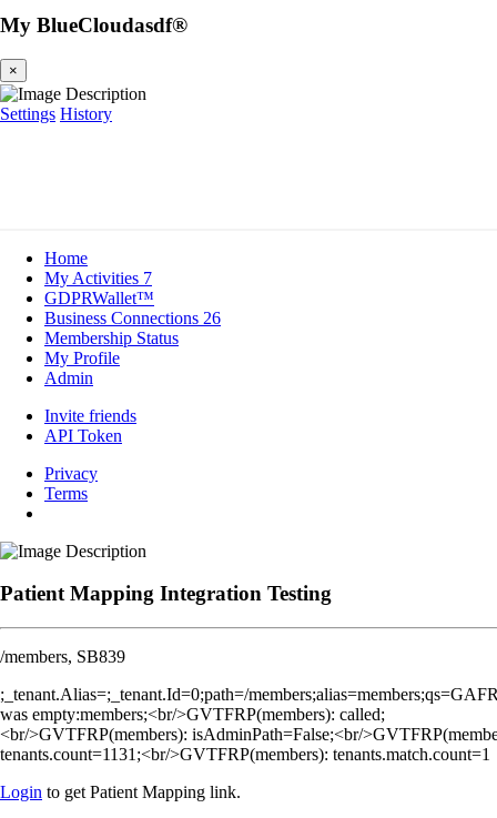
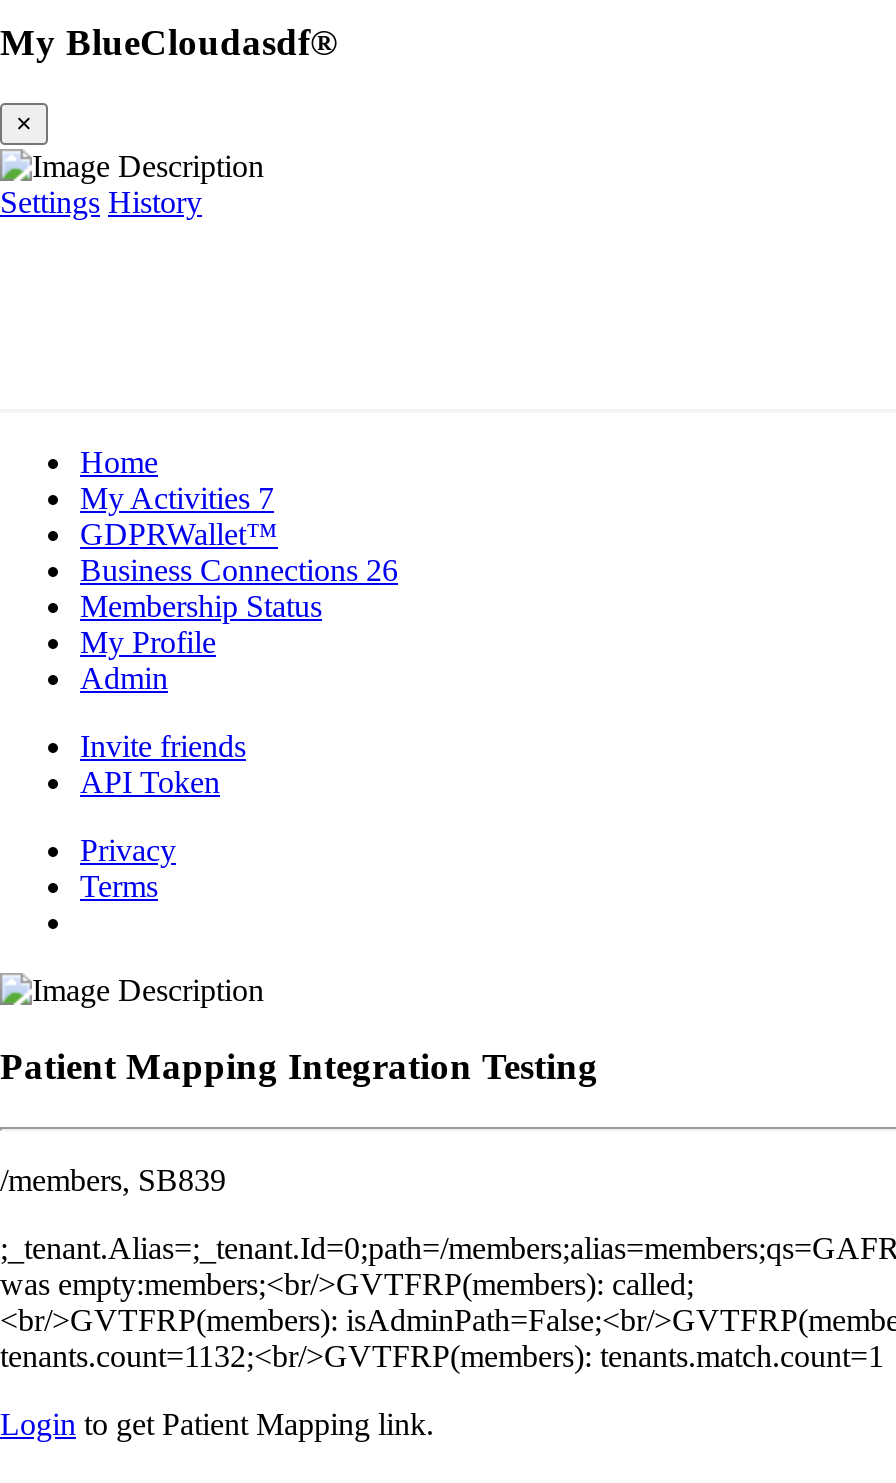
- tenants.count=1131;<br/>GVTFRP(members): tenants.match.count=1
+ tenants.count=1132;<br/>GVTFRP(members): tenants.match.count=1
